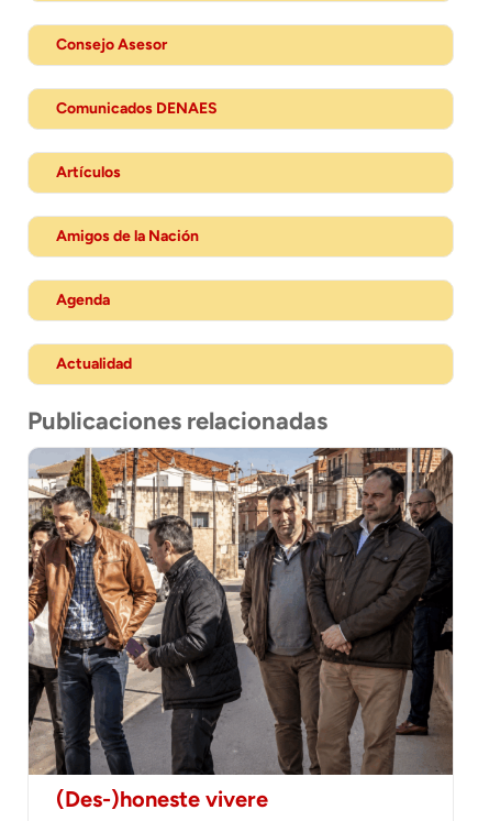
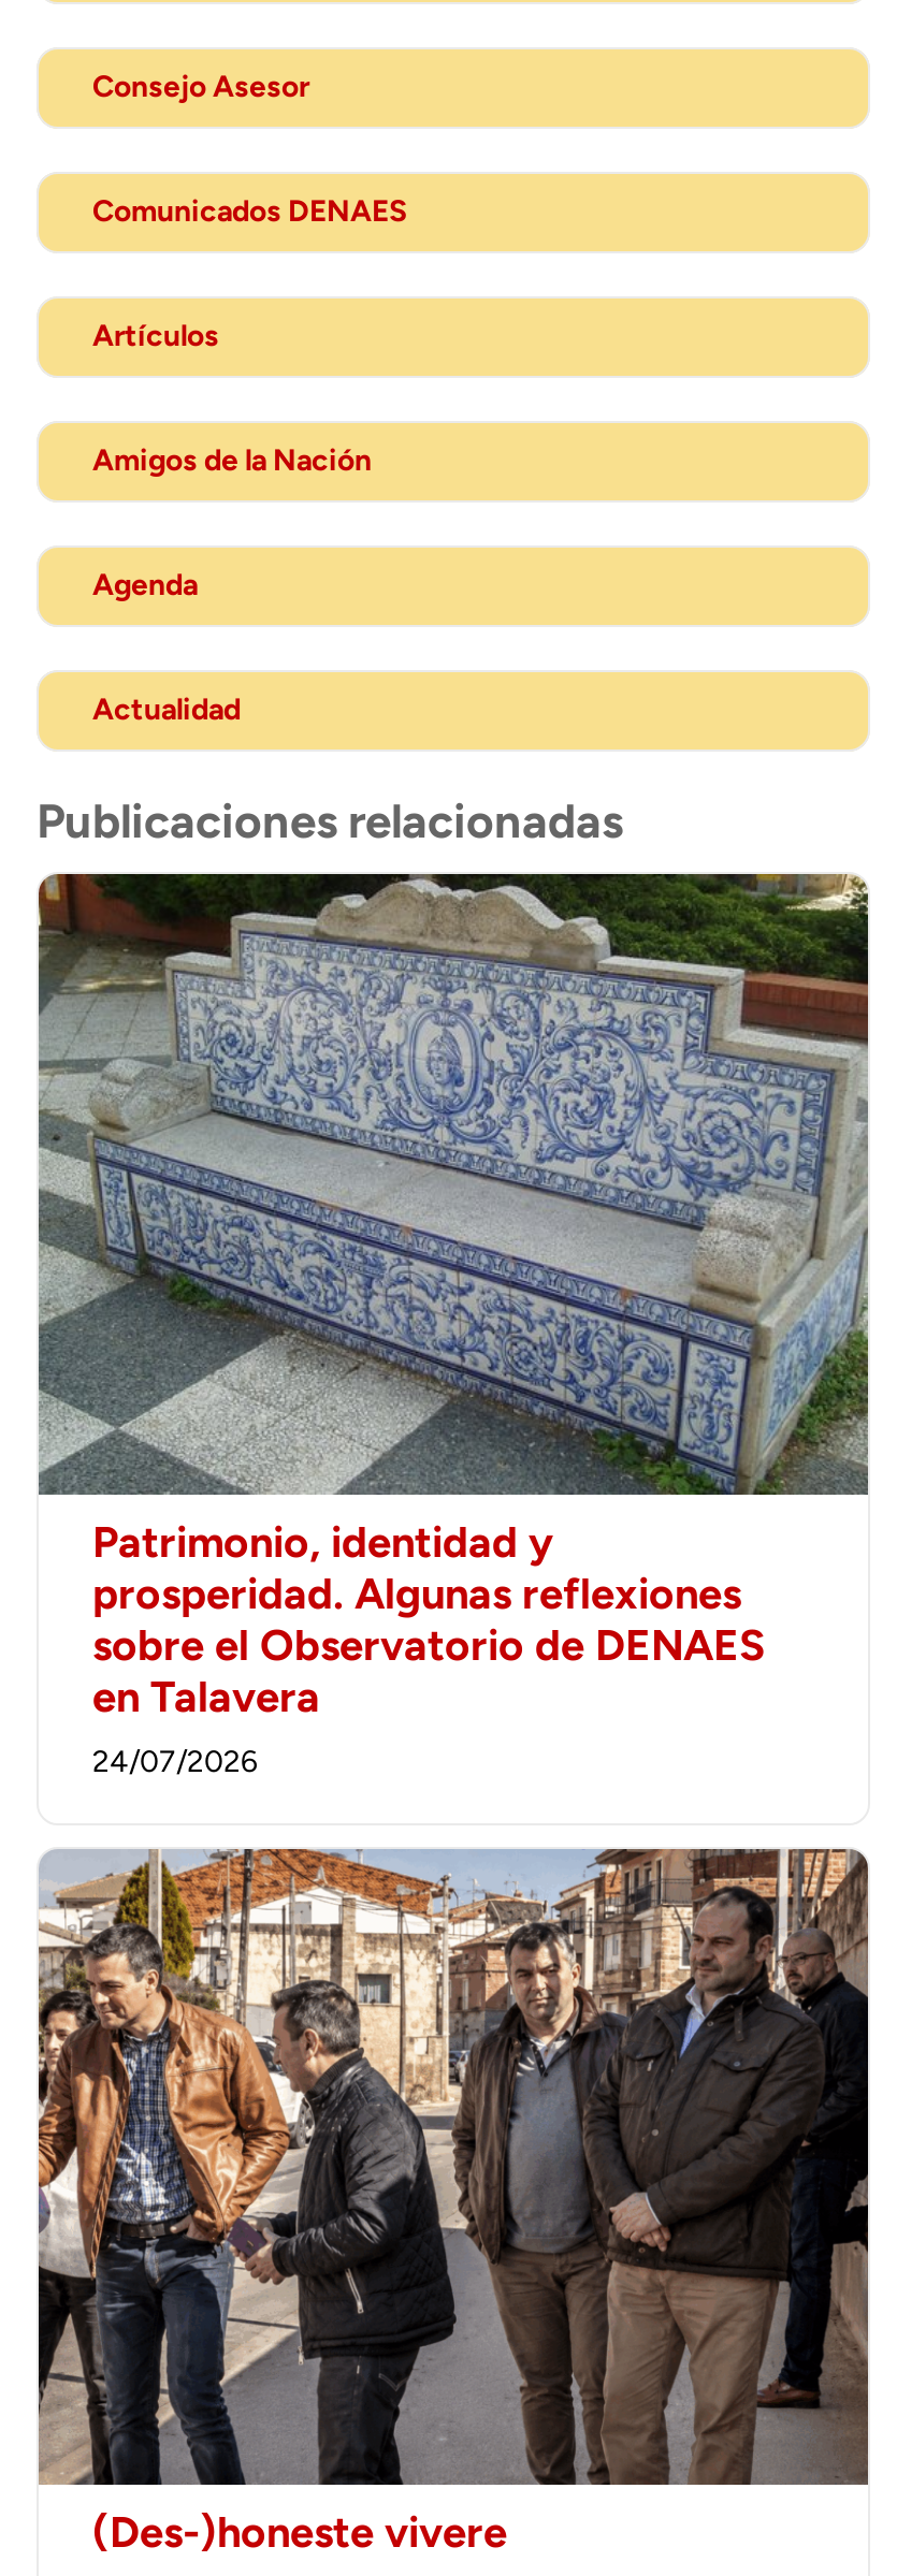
+ [image]
+ Patrimonio, identidad y
+ prosperidad. Algunas reflexiones
+ sobre el Observatorio de DENAES
+ en Talavera
+ 24/07/2026
